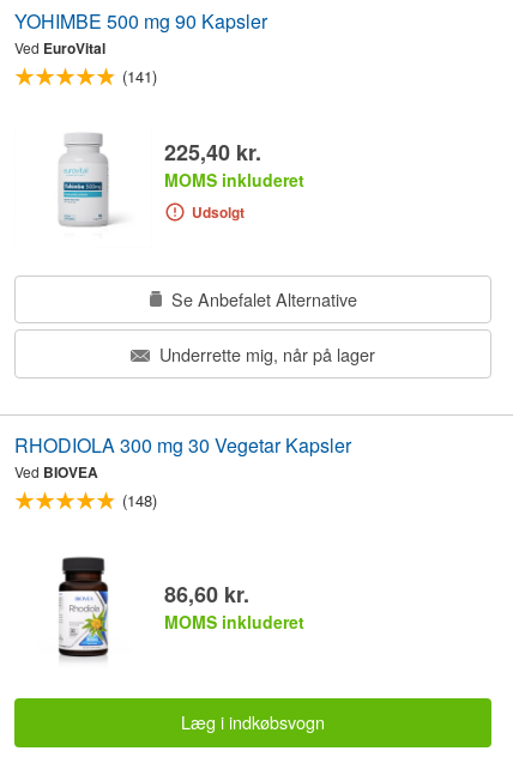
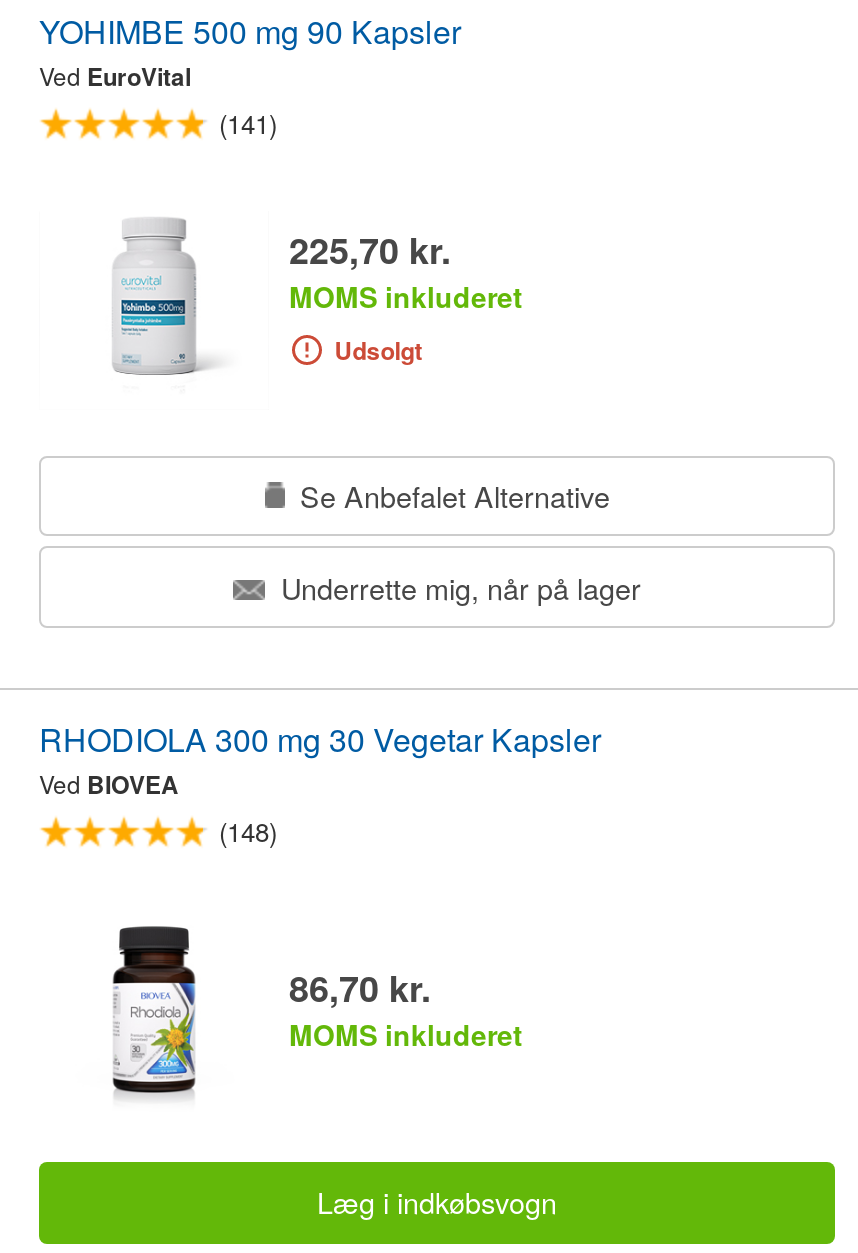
- 225,40 kr.
+ 225,70 kr.

- 86,60 kr.
+ 86,70 kr.
